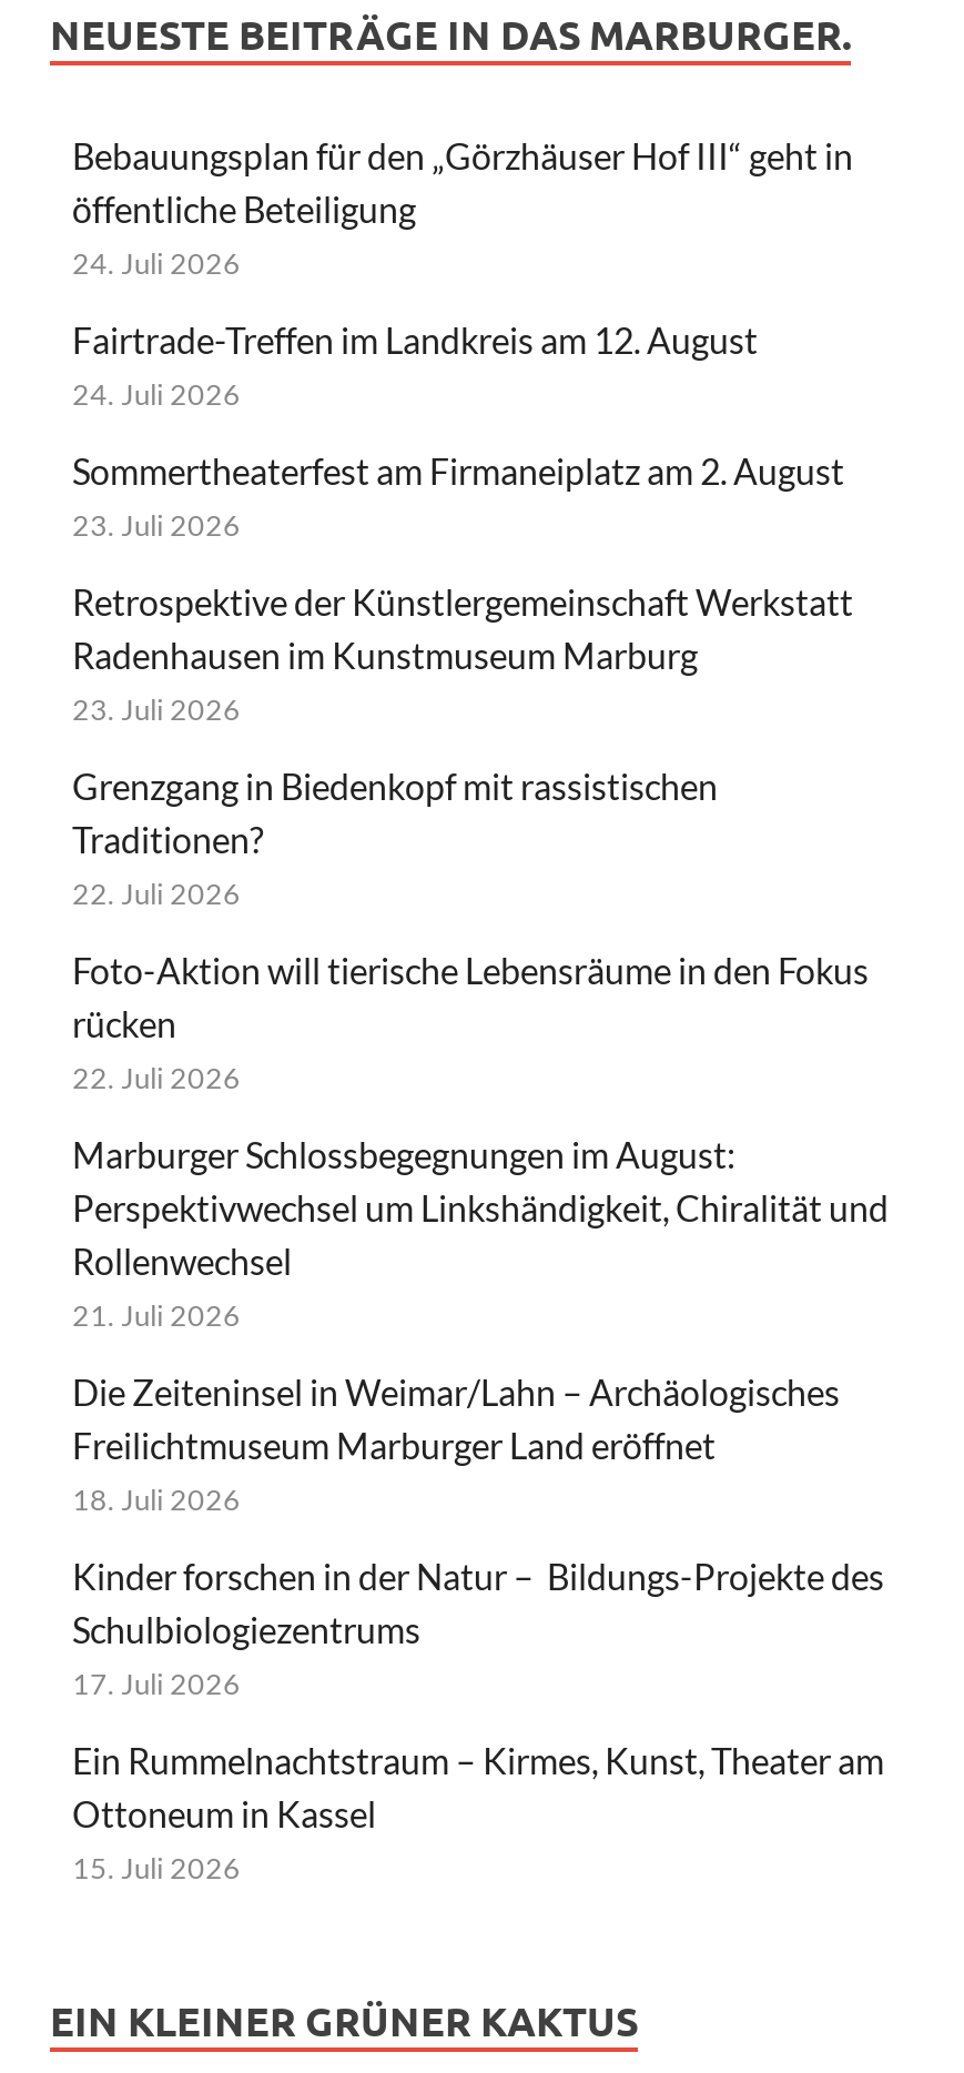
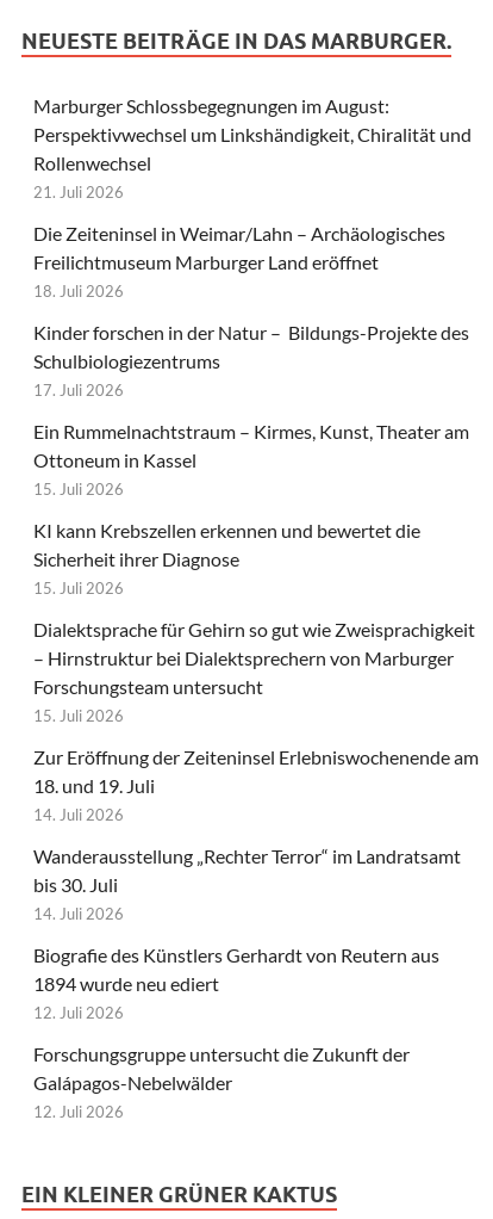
- Bebauungsplan für den „Görzhäuser Hof III“ geht in
- öffentliche Beteiligung
- 24. Juli 2026
- Fairtrade-Treffen im Landkreis am 12. August
- 24. Juli 2026
- Sommertheaterfest am Firmaneiplatz am 2. August
- 23. Juli 2026
- Retrospektive der Künstlergemeinschaft Werkstatt
- Radenhausen im Kunstmuseum Marburg
- 23. Juli 2026
- Grenzgang in Biedenkopf mit rassistischen
- Traditionen?
- 22. Juli 2026
- Foto-Aktion will tierische Lebensräume in den Fokus
- rücken
- 22. Juli 2026

moved up: Marburger Schlossbegegnungen im August: | Perspektivwechsel um Linkshändigkeit, Chiralität und | Rollenwechsel | ... | Ottoneum in Kassel | 15. Juli 2026

+ KI kann Krebszellen erkennen und bewertet die
+ Sicherheit ihrer Diagnose
+ 15. Juli 2026
+ Dialektsprache für Gehirn so gut wie Zweisprachigkeit
+ – Hirnstruktur bei Dialektsprechern von Marburger
+ Forschungsteam untersucht
+ 15. Juli 2026
+ Zur Eröffnung der Zeiteninsel Erlebniswochenende am
+ 18. und 19. Juli
+ 14. Juli 2026
+ Wanderausstellung „Rechter Terror“ im Landratsamt
+ bis 30. Juli
+ 14. Juli 2026
+ Biografie des Künstlers Gerhardt von Reutern aus
+ 1894 wurde neu ediert
+ 12. Juli 2026
+ Forschungsgruppe untersucht die Zukunft der
+ Galápagos-Nebelwälder
+ 12. Juli 2026
